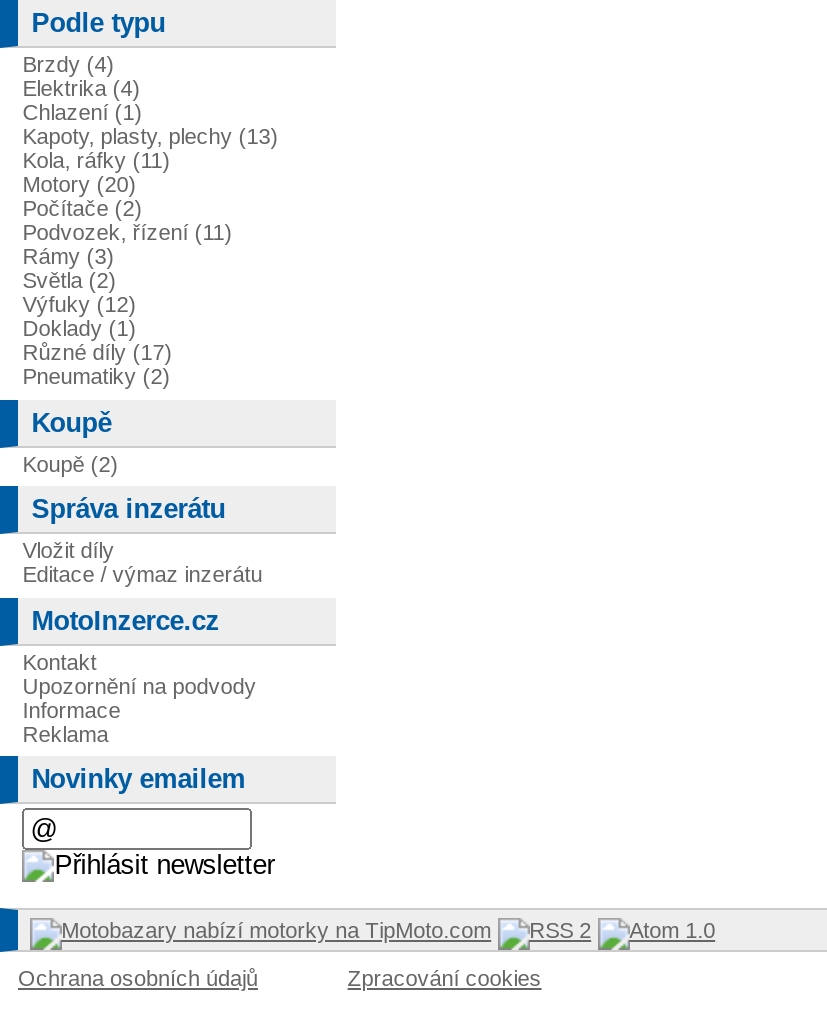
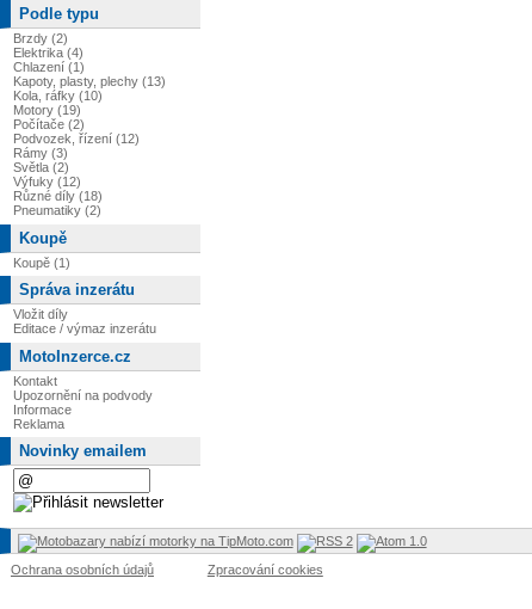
- Brzdy (4)
+ Brzdy (2)

- Kola, ráfky (11)
+ Kola, ráfky (10)

- Motory (20)
+ Motory (19)

- Podvozek, řízení (11)
+ Podvozek, řízení (12)

- Doklady (1)
- Různé díly (17)
+ Různé díly (18)

- Koupě (2)
+ Koupě (1)
